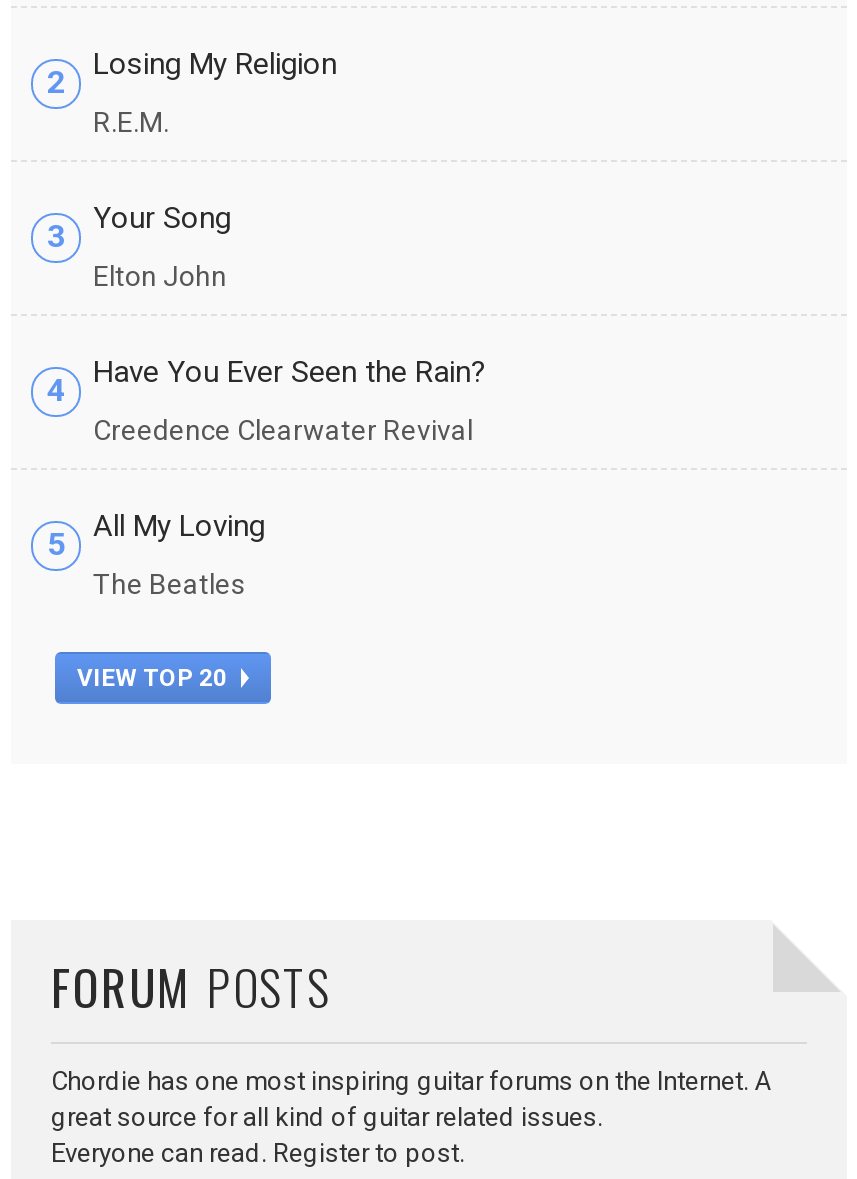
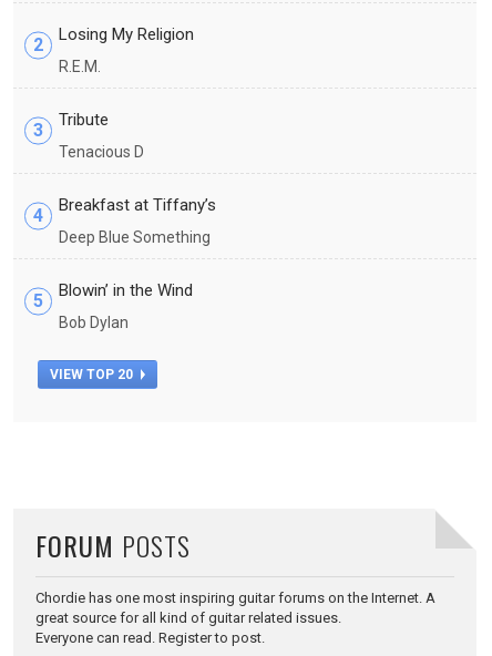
- Your Song
+ Tribute

- Elton John
+ Tenacious D

- Have You Ever Seen the Rain?
+ Breakfast at Tiffany’s

- Creedence Clearwater Revival
+ Deep Blue Something

- All My Loving
+ Blowin’ in the Wind

- The Beatles
+ Bob Dylan
